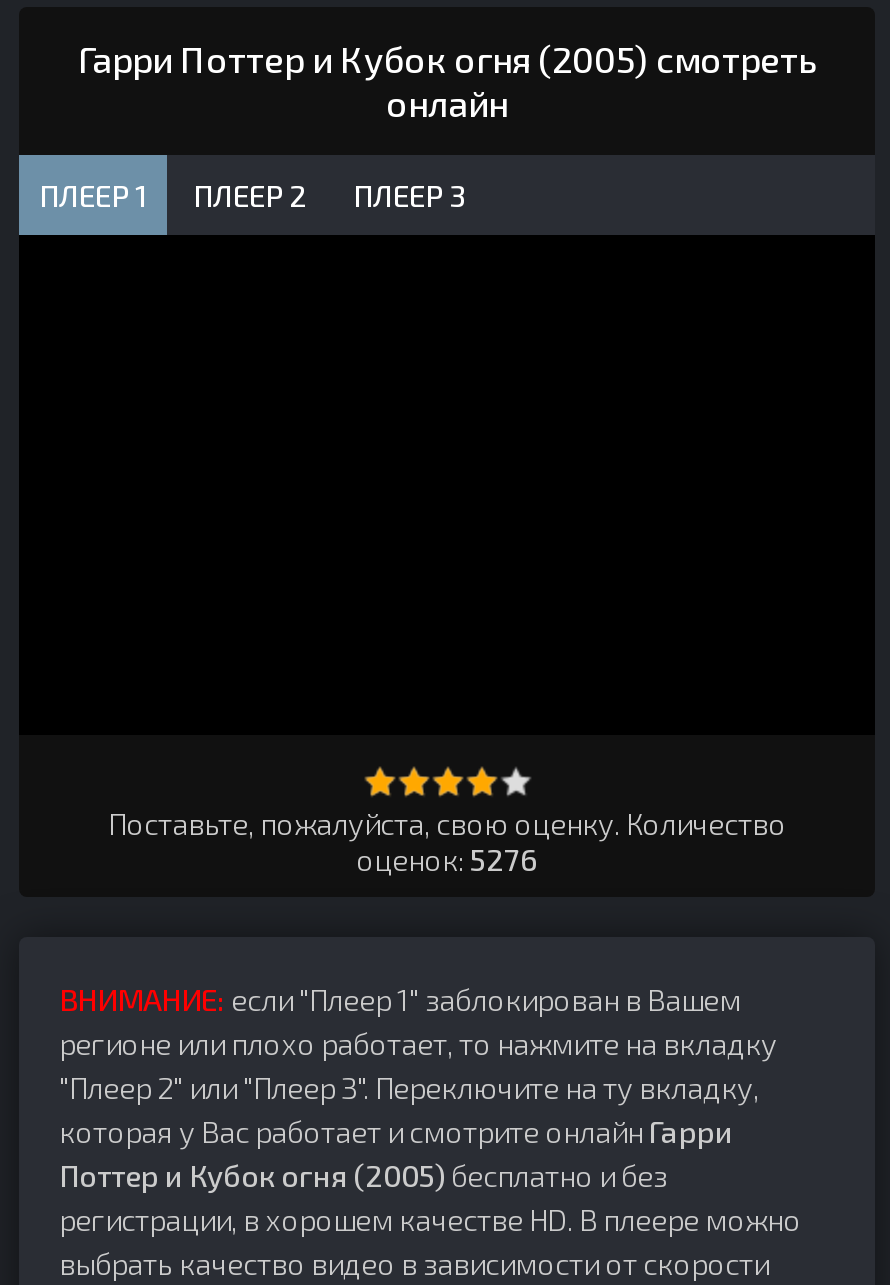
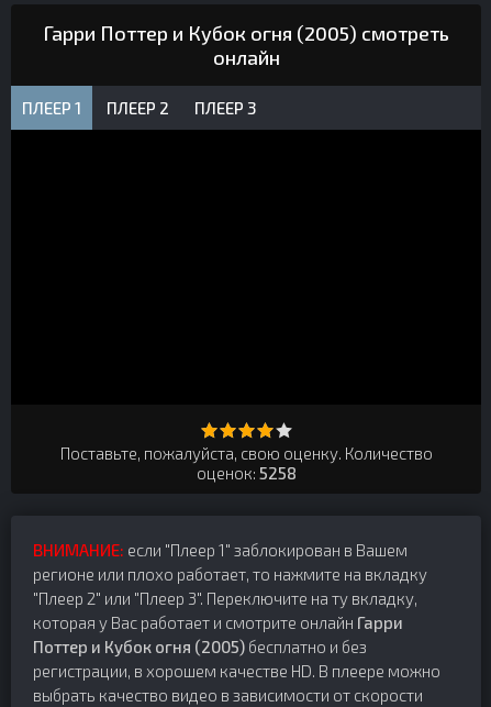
- оценок: 5276
+ оценок: 5258
